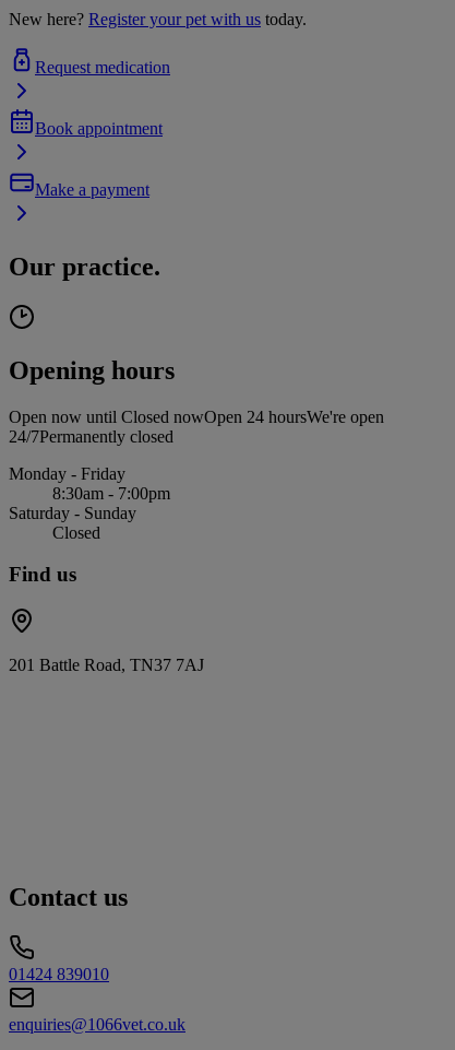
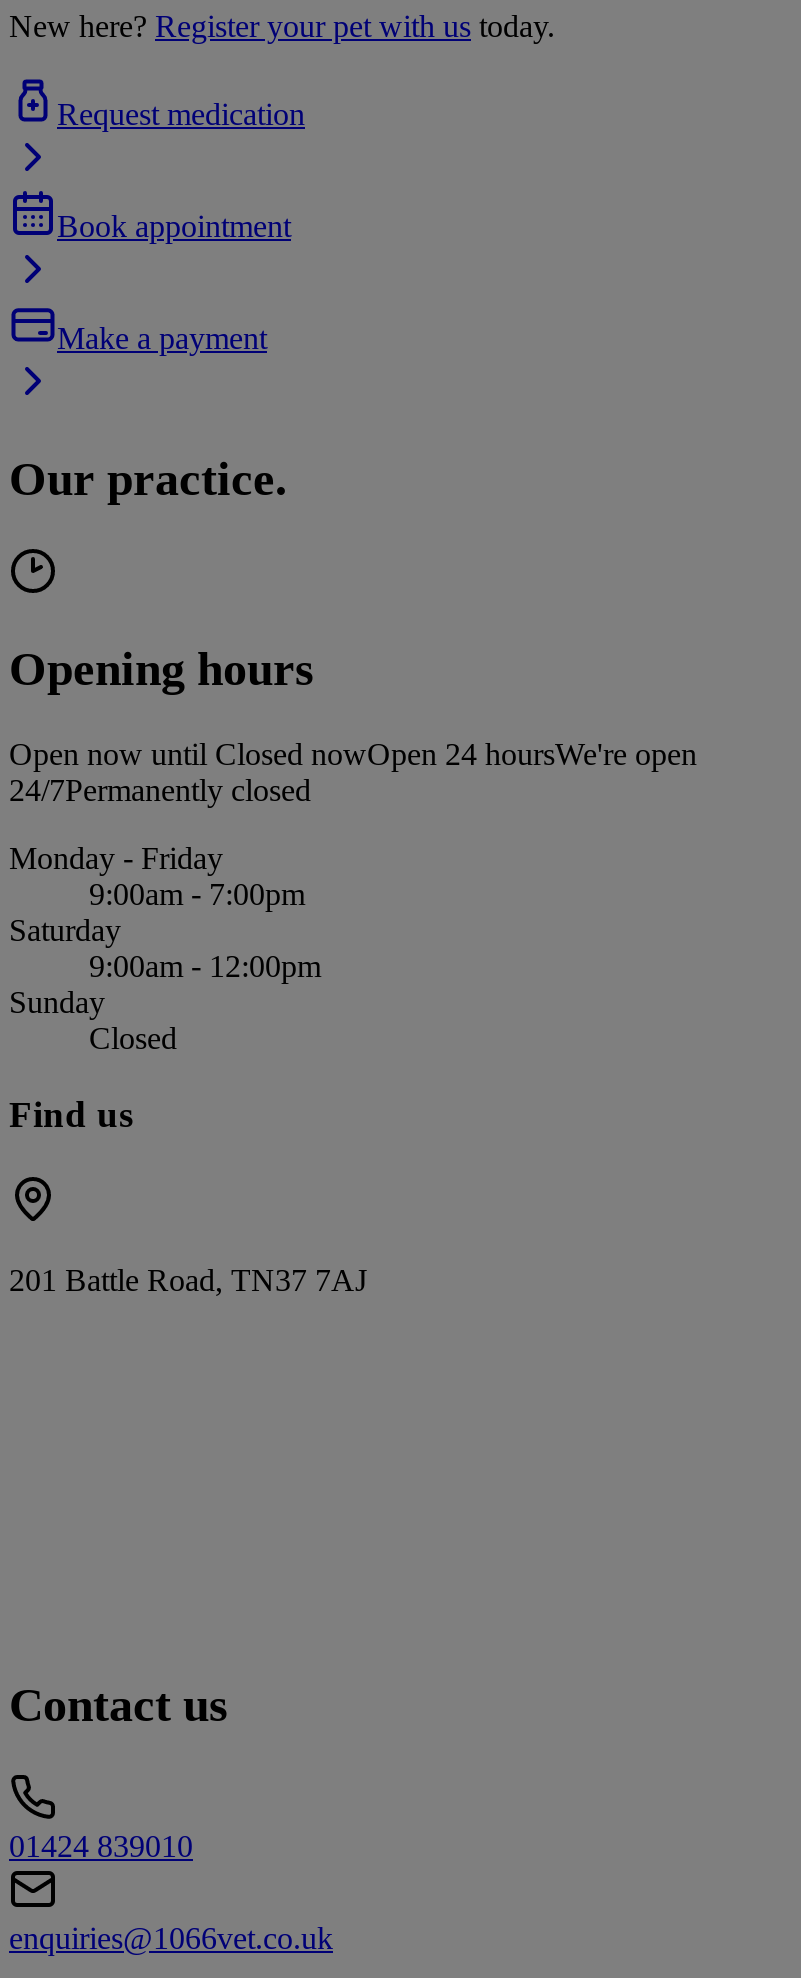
- 8:30am - 7:00pm
- Saturday - Sunday
+ 9:00am - 7:00pm
+ Saturday
+ 9:00am - 12:00pm
+ Sunday
